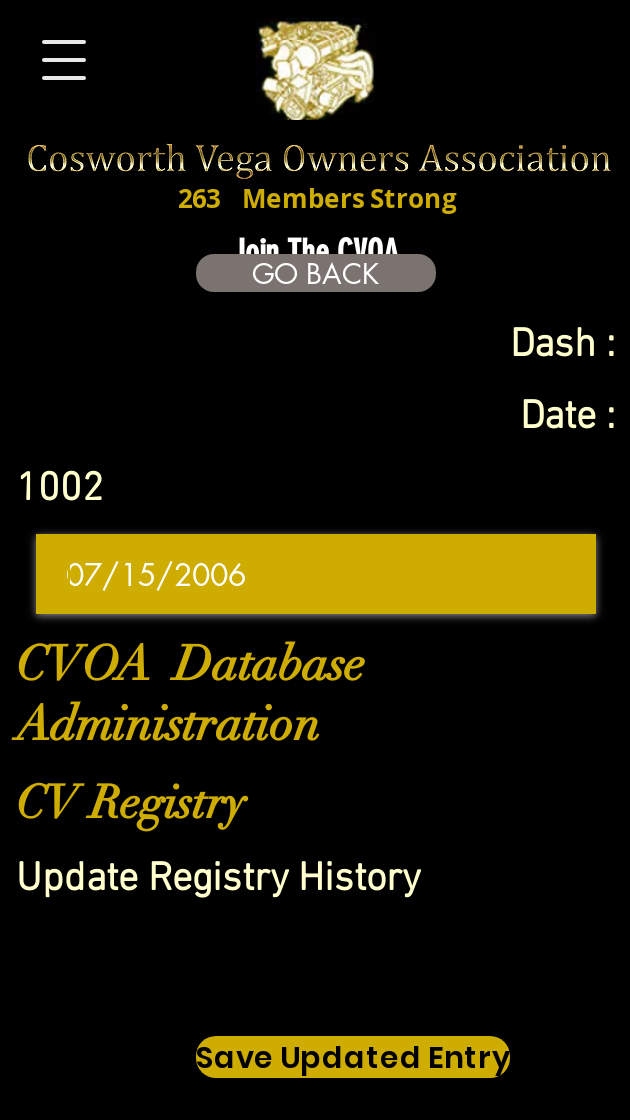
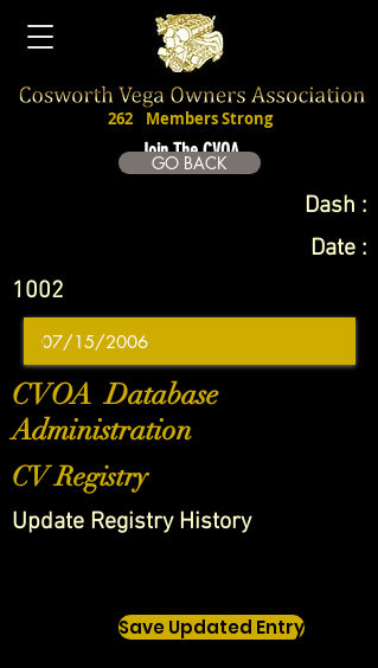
- 263 Members Strong
+ 262 Members Strong
